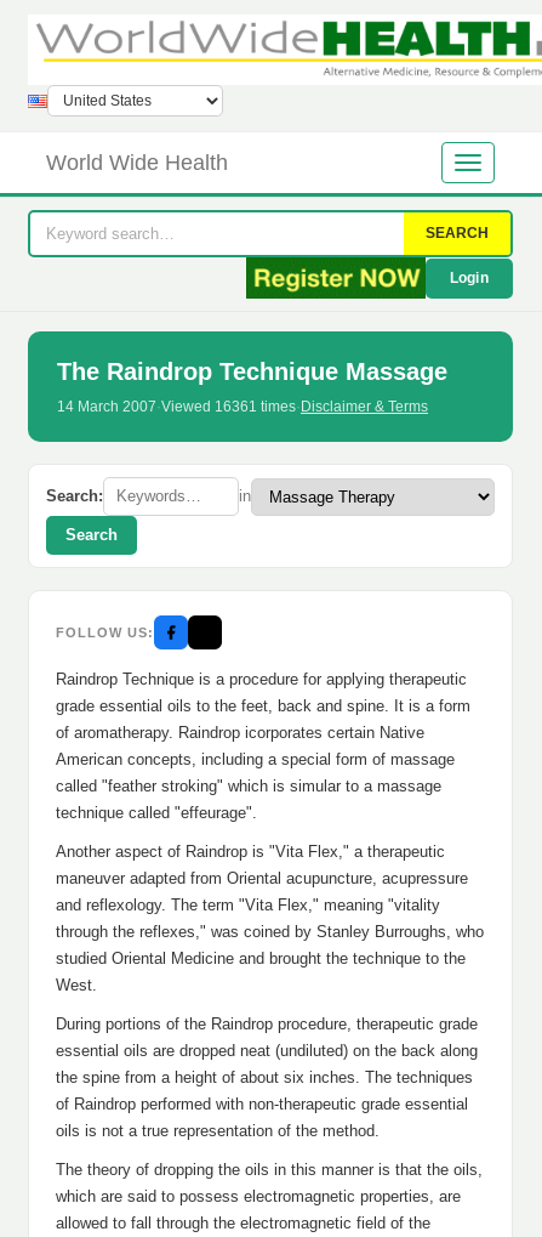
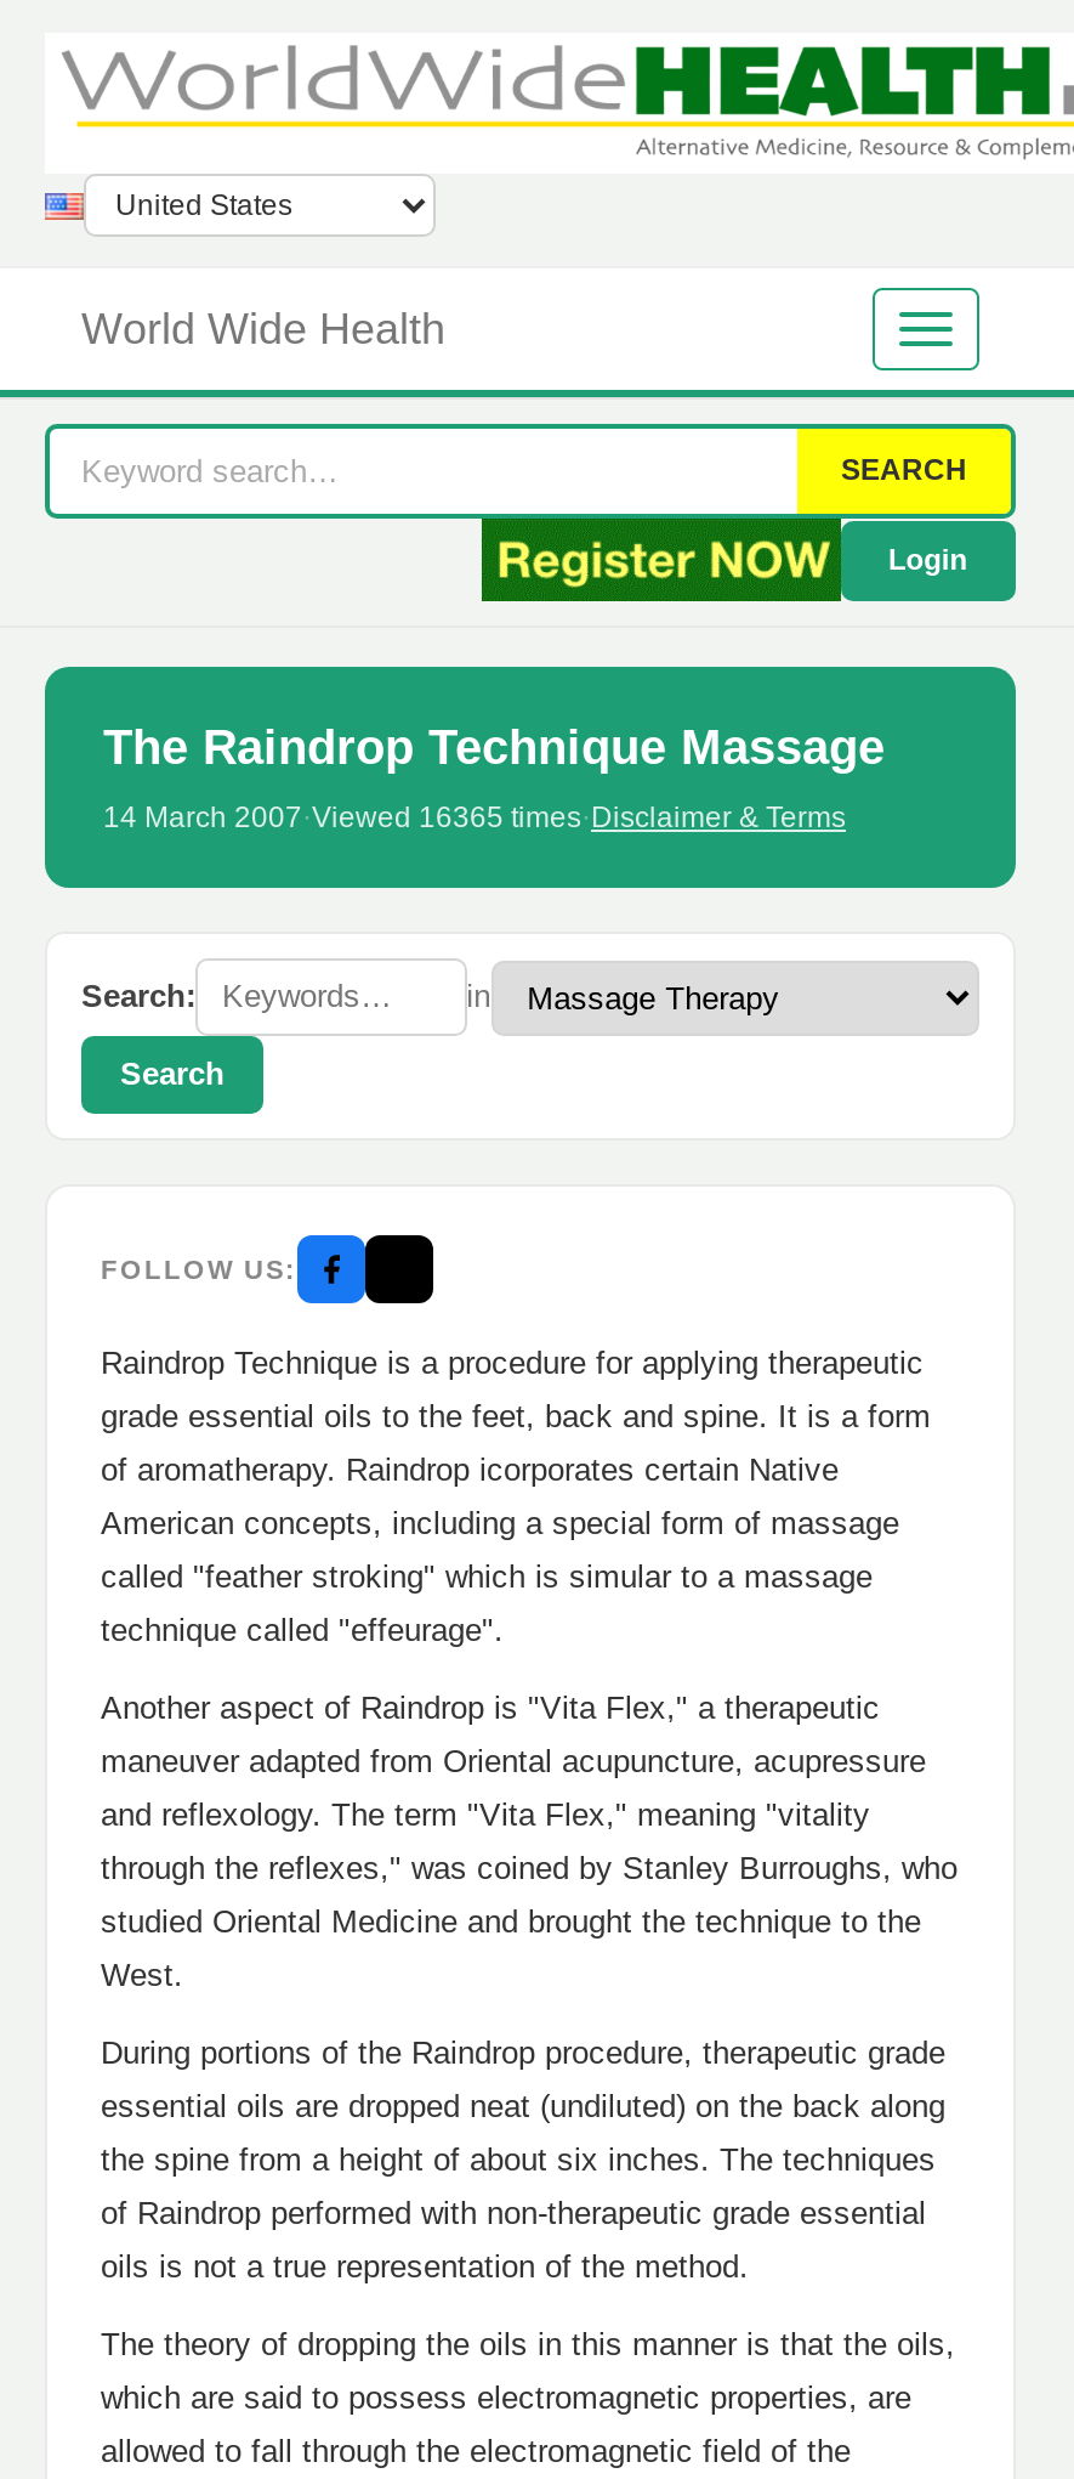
- 14 March 2007 · Viewed 16361 times · Disclaimer & Terms
+ 14 March 2007 · Viewed 16365 times · Disclaimer & Terms
